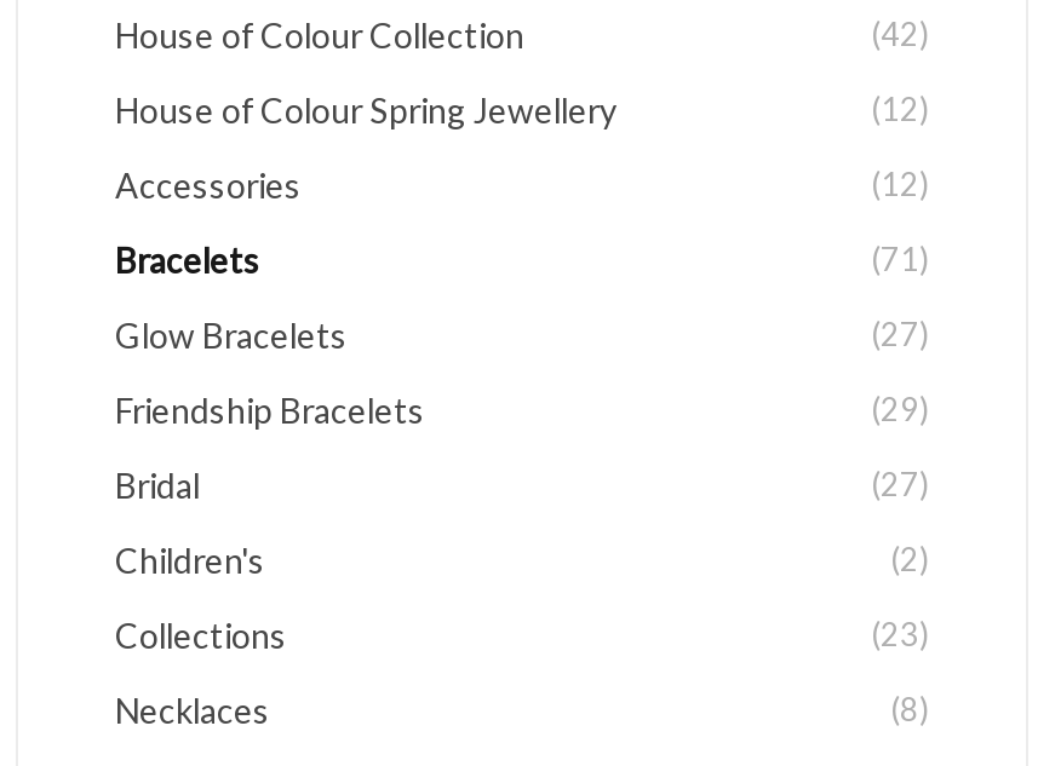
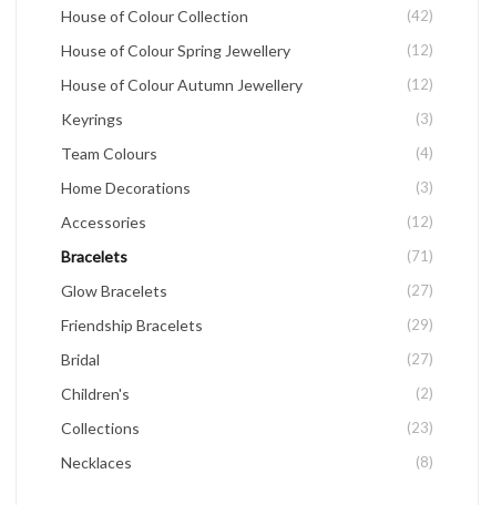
+ House of Colour Autumn Jewellery
+ (12)
+ Keyrings
+ (3)
+ Team Colours
+ (4)
+ Home Decorations
+ (3)
